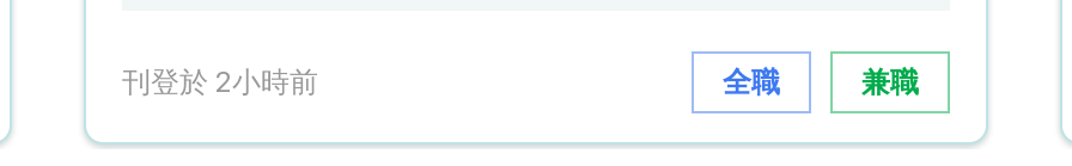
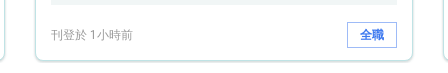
- 刊登於 2小時前
+ 刊登於 1小時前

- 兼職
